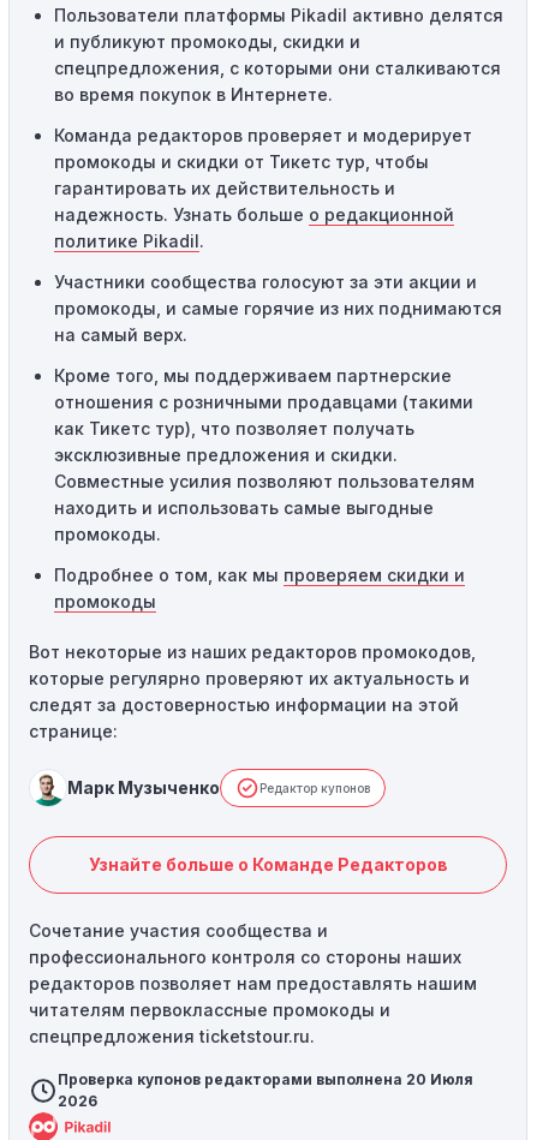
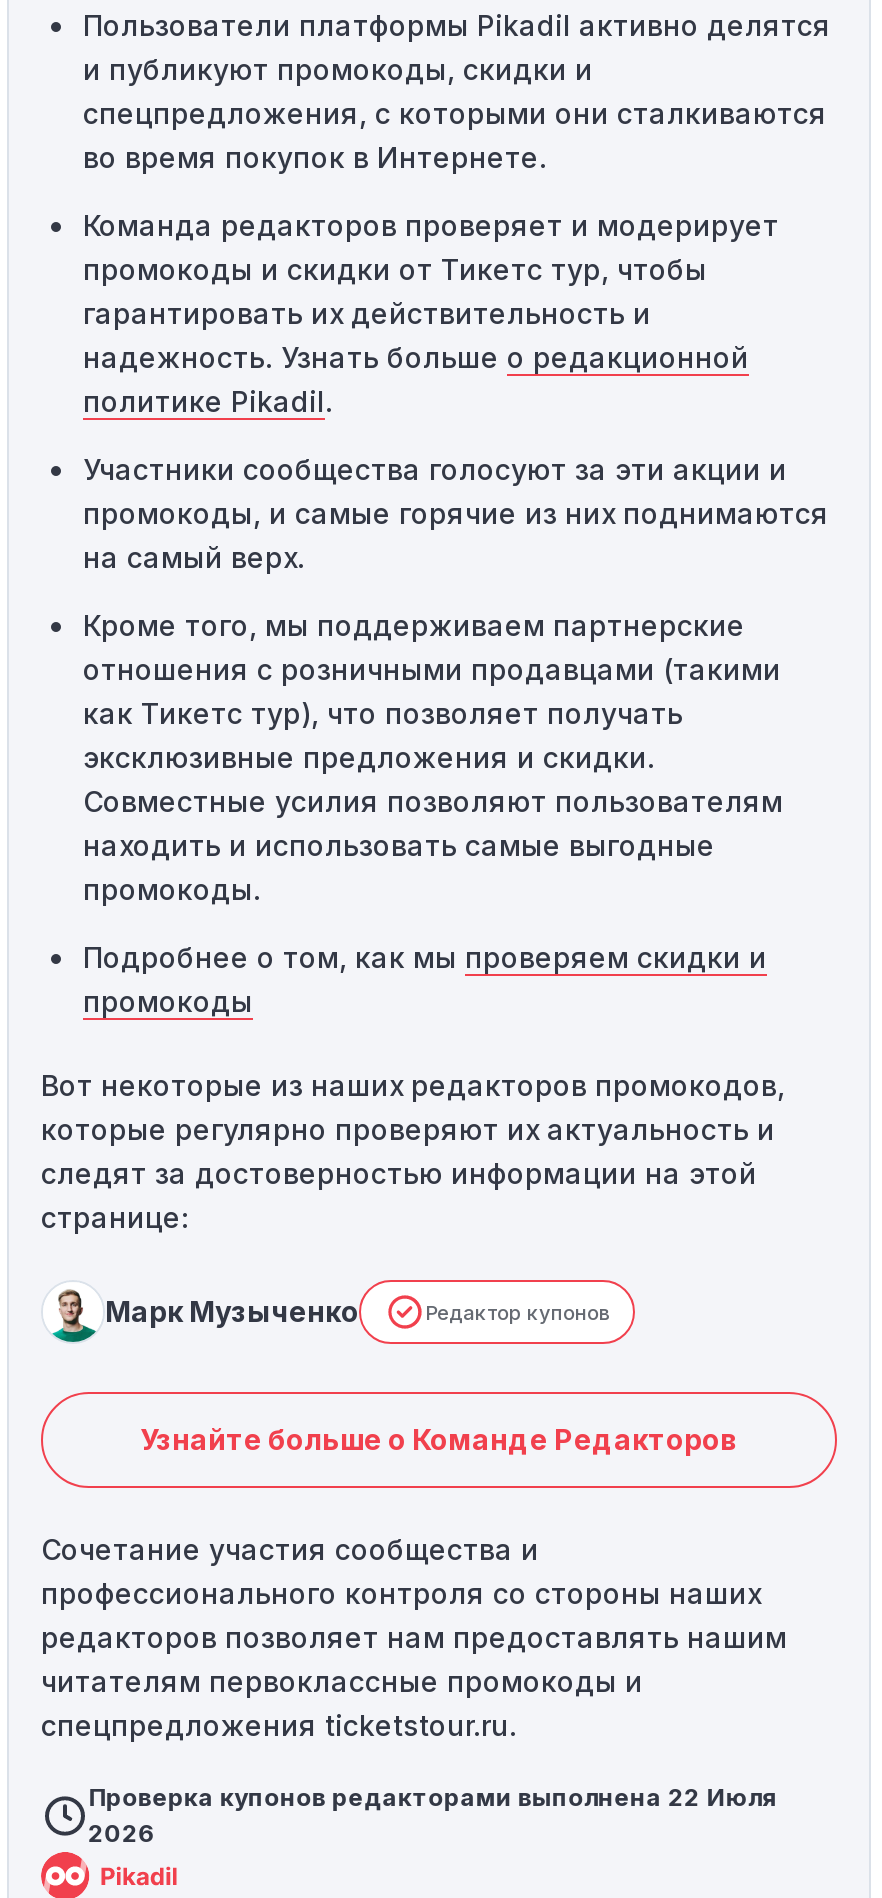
- Проверка купонов редакторами выполнена 20 Июля
+ Проверка купонов редакторами выполнена 22 Июля
